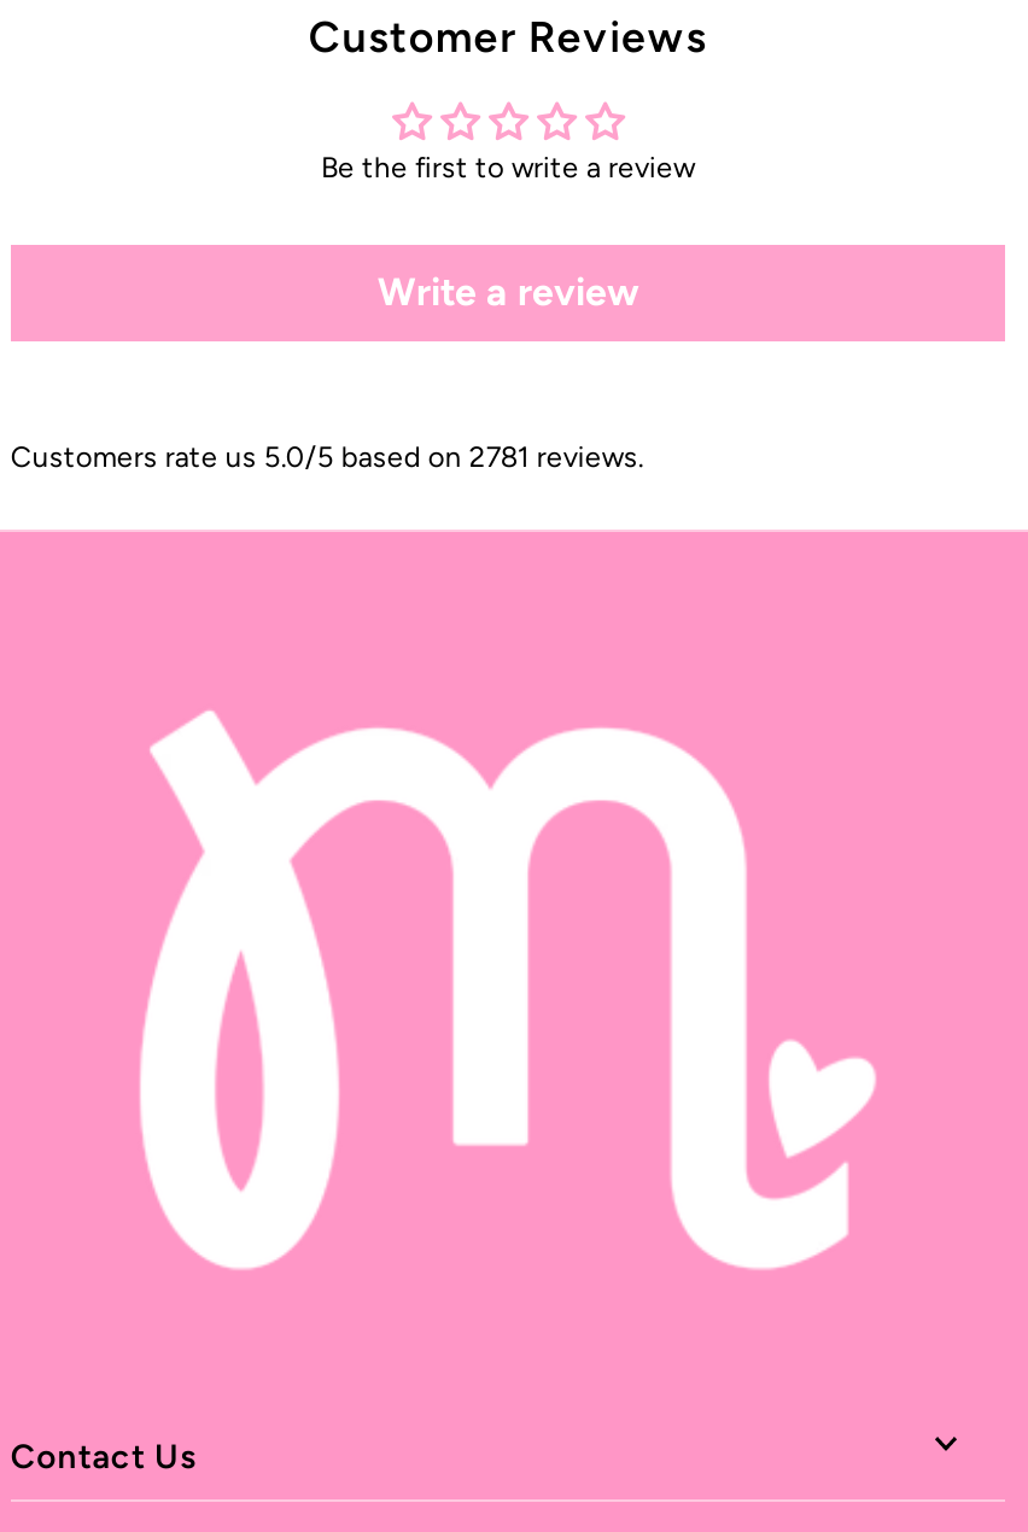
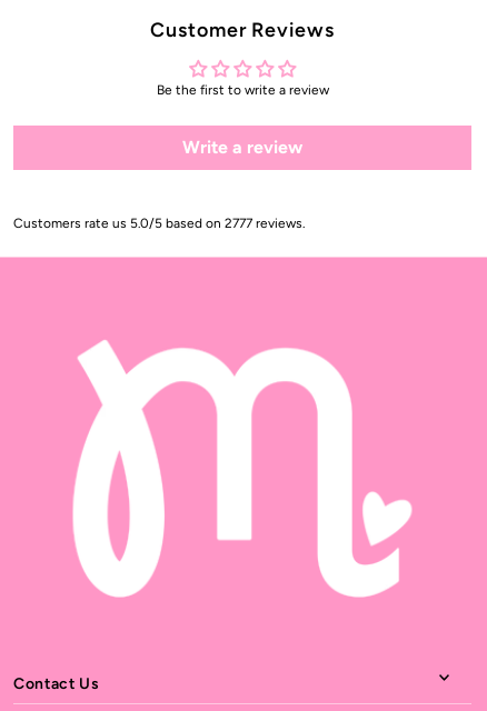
- Customers rate us 5.0/5 based on 2781 reviews.
+ Customers rate us 5.0/5 based on 2777 reviews.
